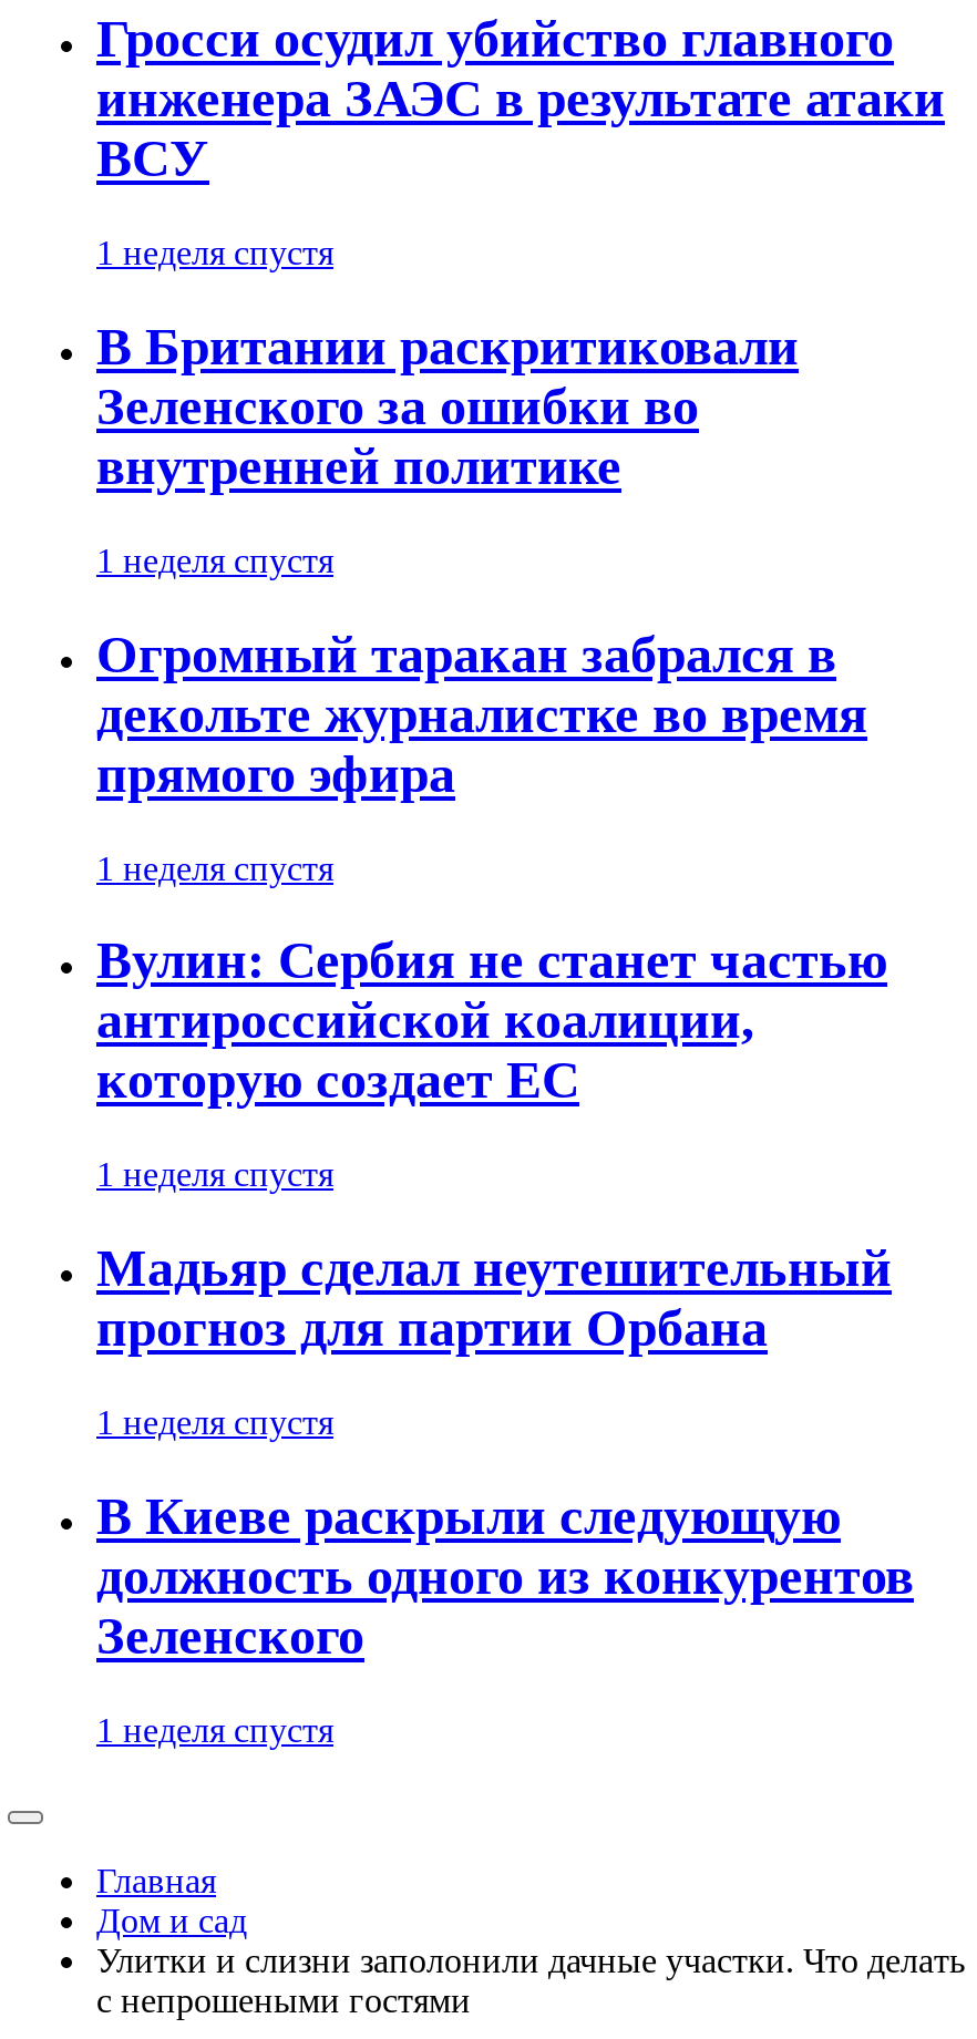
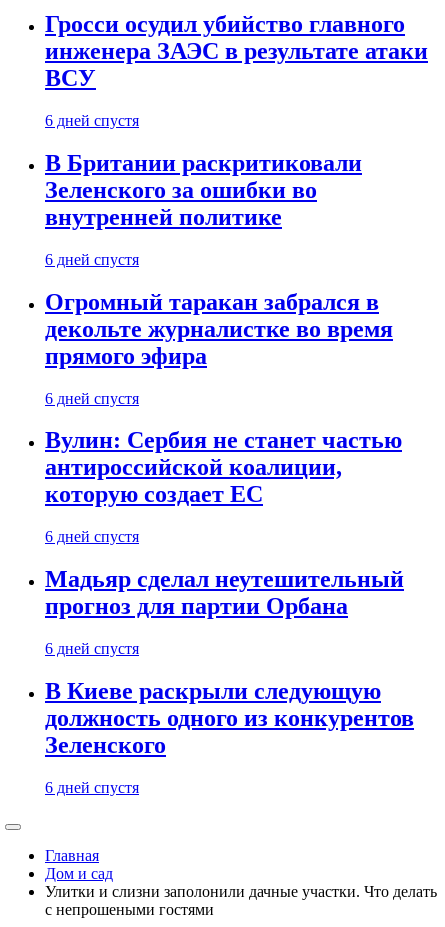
- 1 неделя спустя
+ 6 дней спустя

- 1 неделя спустя
+ 6 дней спустя

- 1 неделя спустя
+ 6 дней спустя

- 1 неделя спустя
+ 6 дней спустя

- 1 неделя спустя
+ 6 дней спустя

- 1 неделя спустя
+ 6 дней спустя
